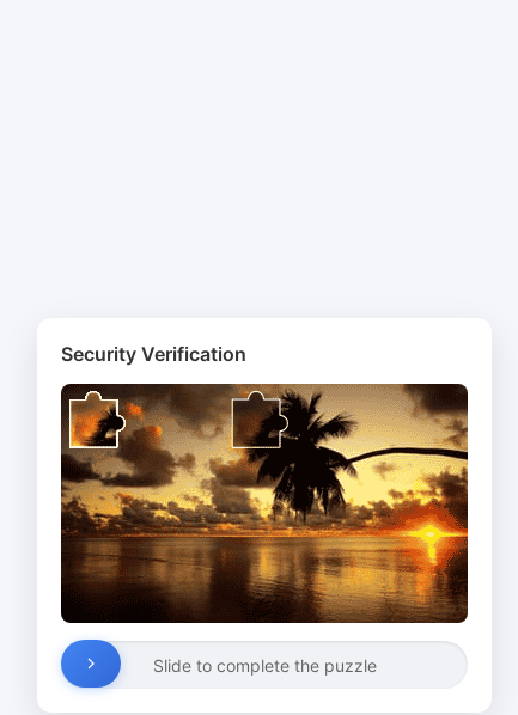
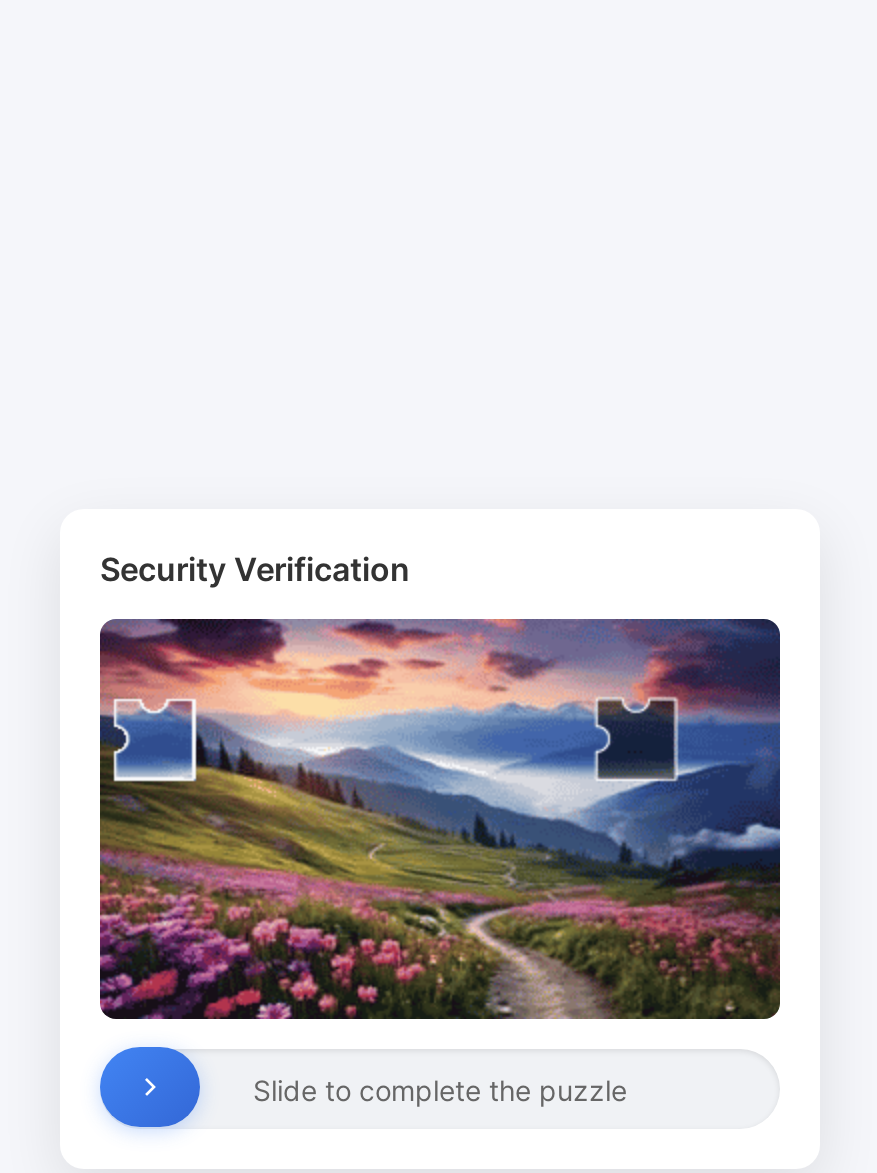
- [image]
+ [image]
